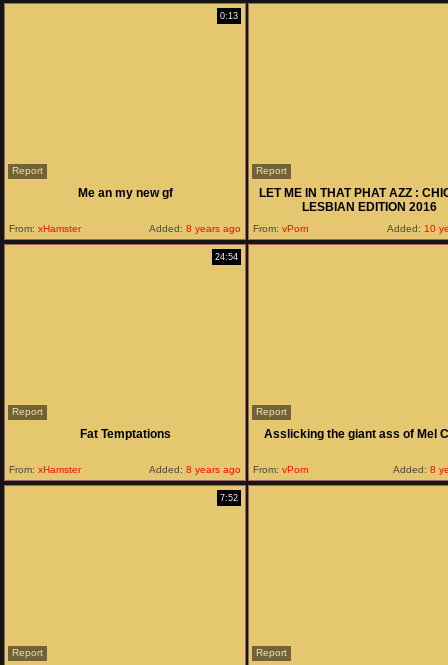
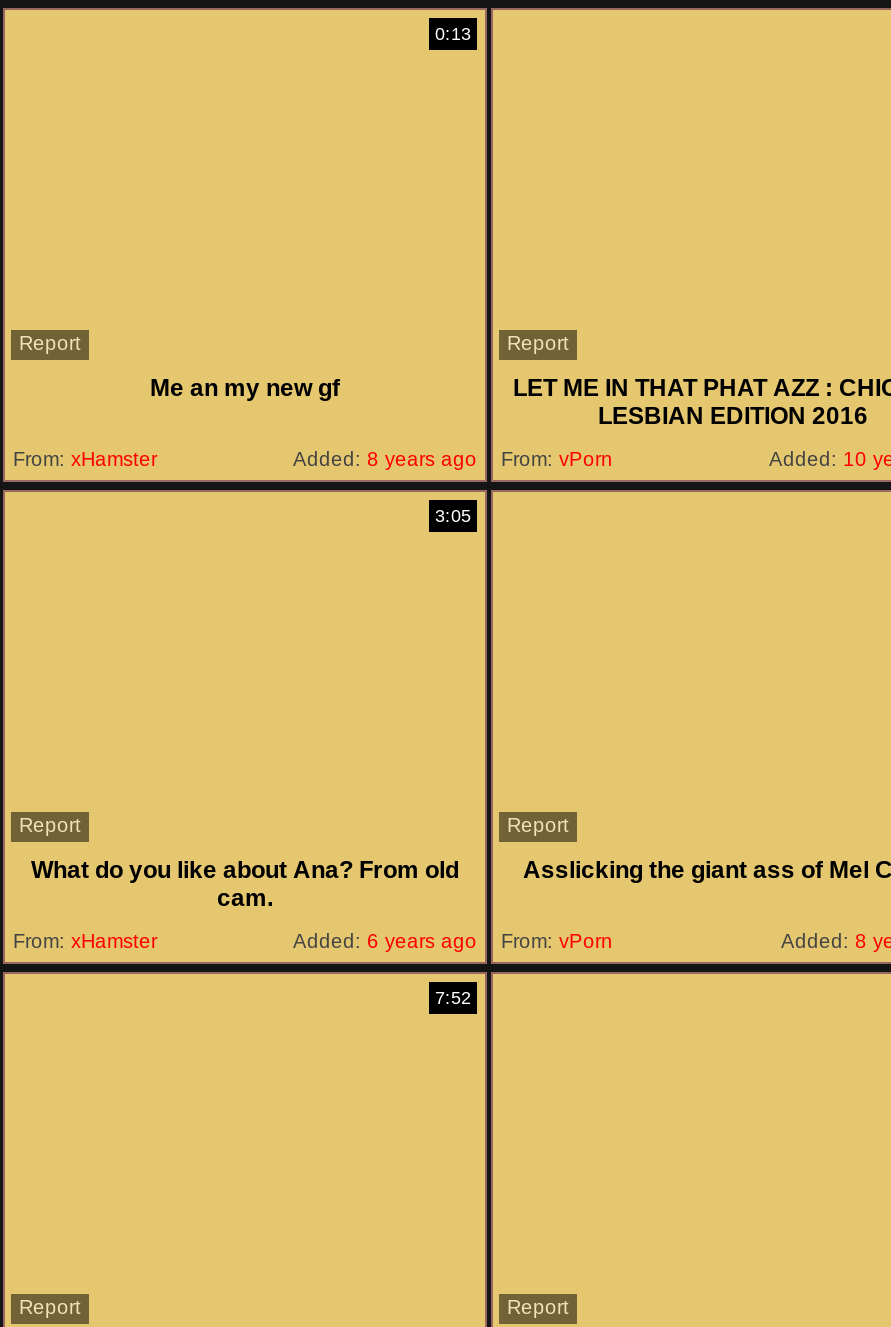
- 24:54
+ 3:05

- Fat Temptations
+ What do you like about Ana? From old
+ cam.

- Added: 8 years ago
+ Added: 6 years ago
